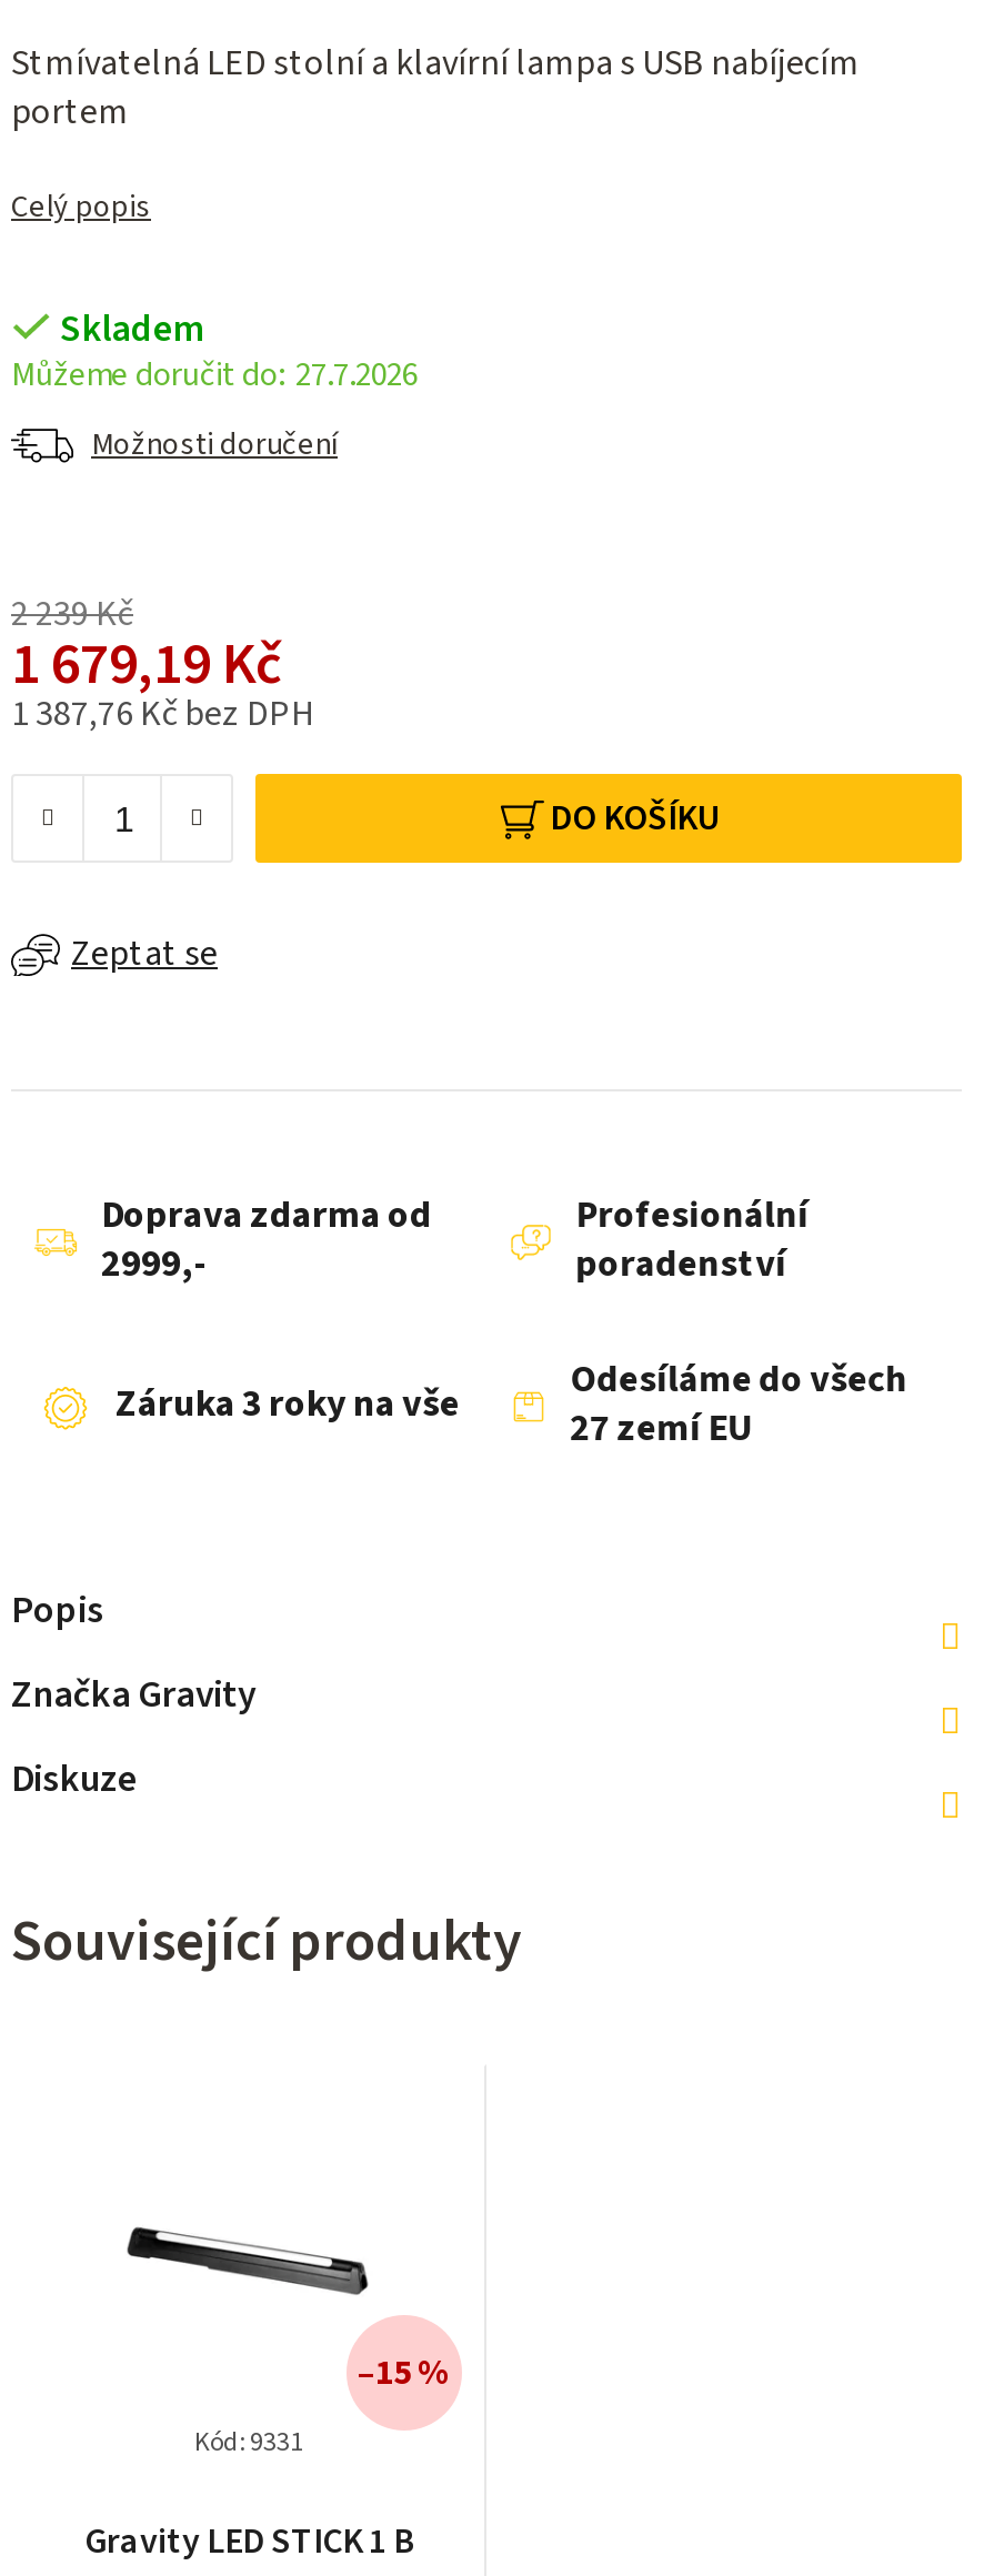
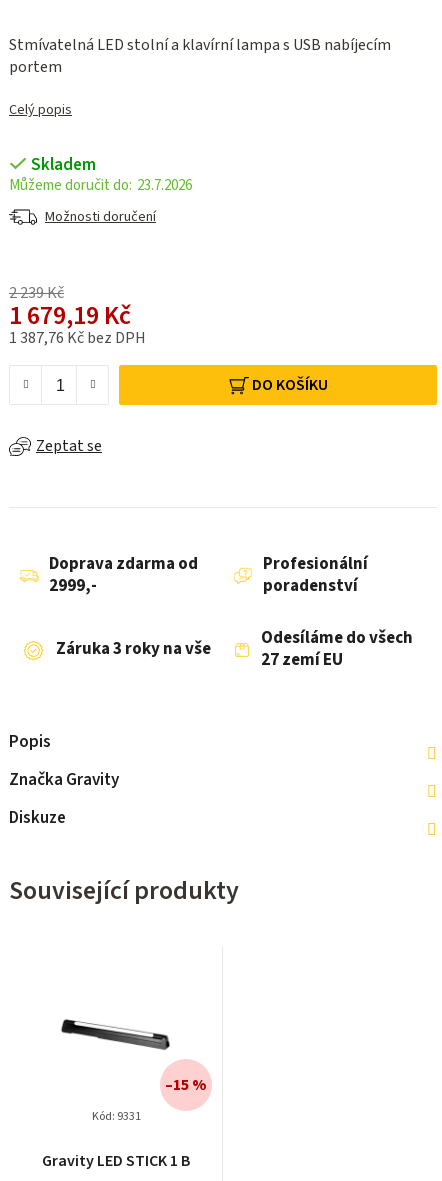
- 27.7.2026
+ 23.7.2026
